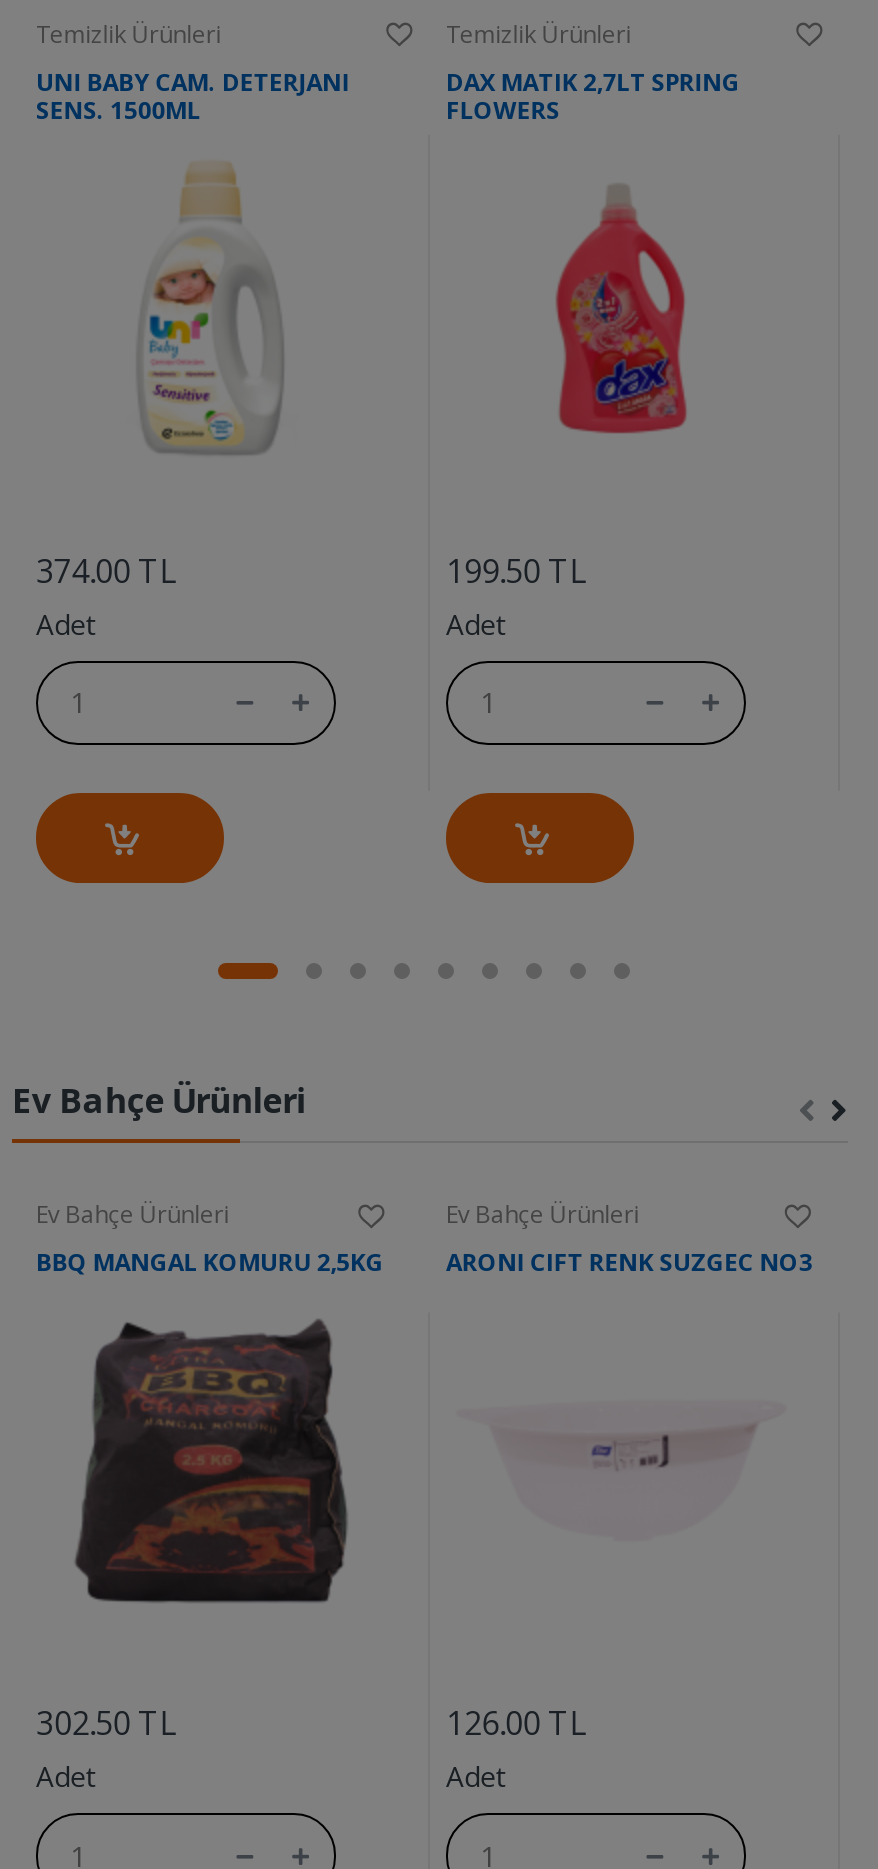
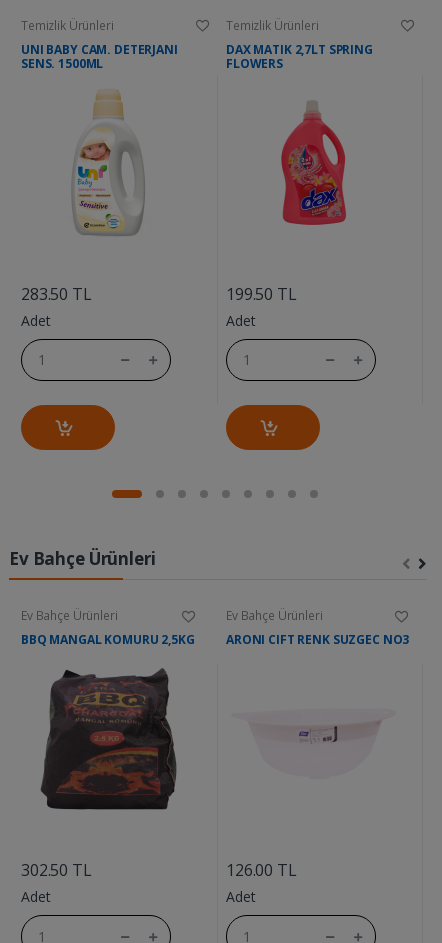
- 374.00 TL
+ 283.50 TL
